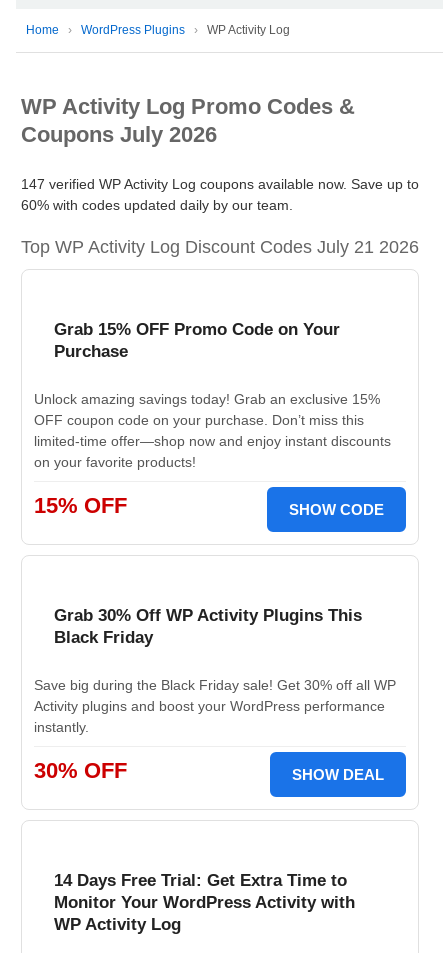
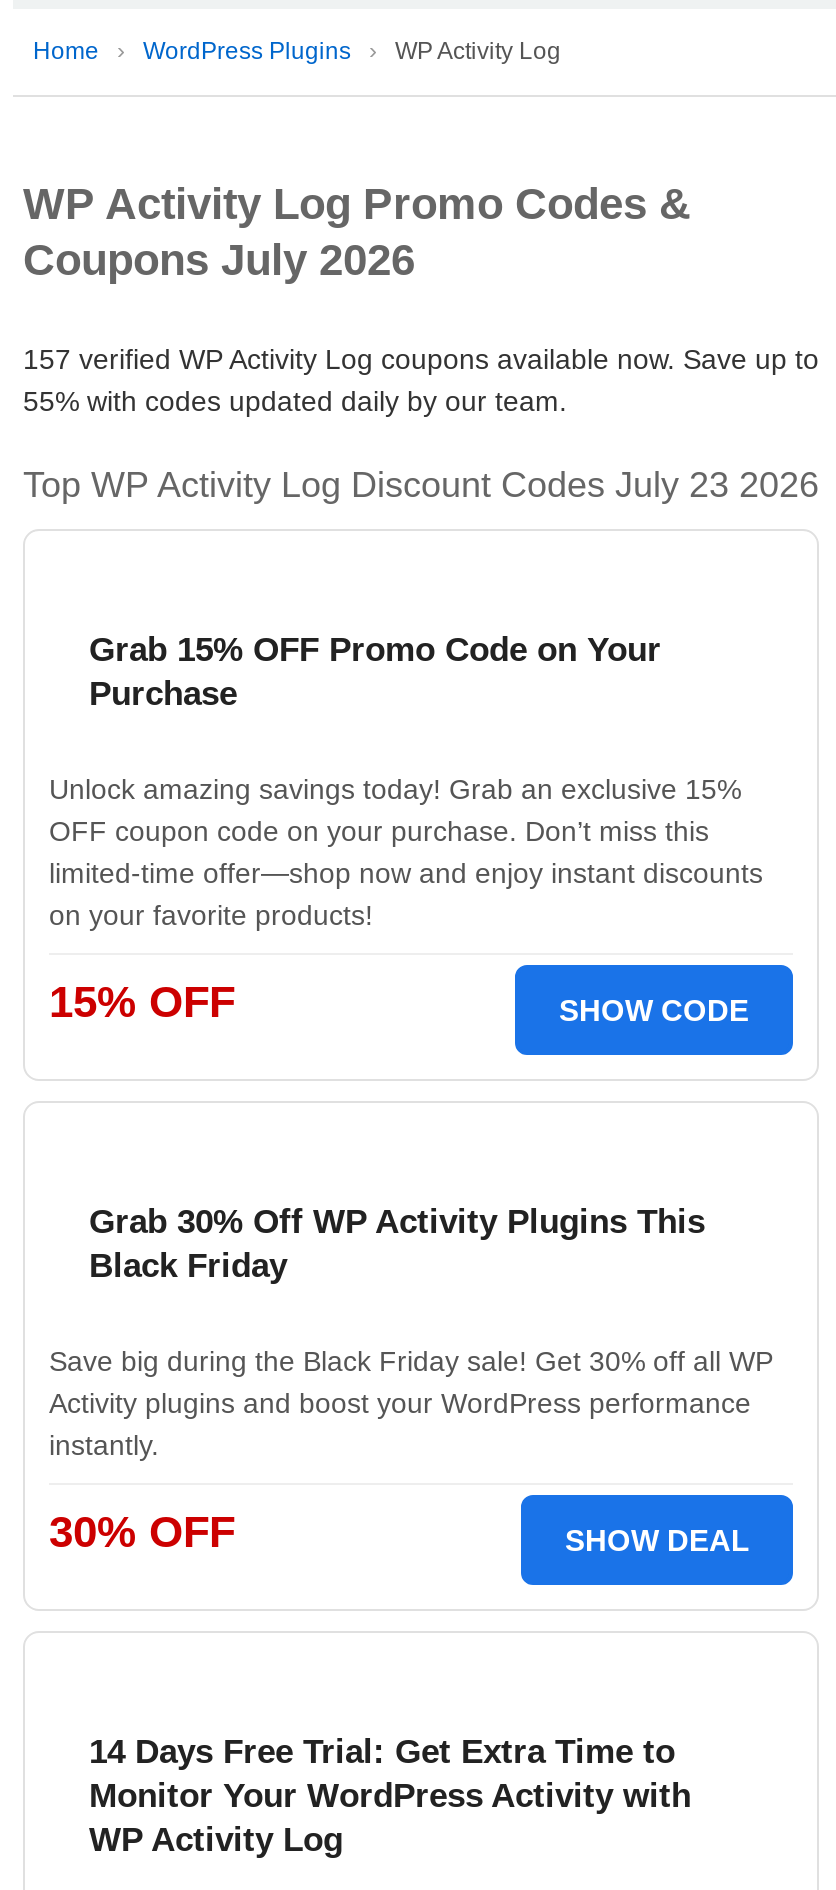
- 147 verified WP Activity Log coupons available now. Save up to
+ 157 verified WP Activity Log coupons available now. Save up to

- 60% with codes updated daily by our team.
+ 55% with codes updated daily by our team.

- Top WP Activity Log Discount Codes July 21 2026
+ Top WP Activity Log Discount Codes July 23 2026
